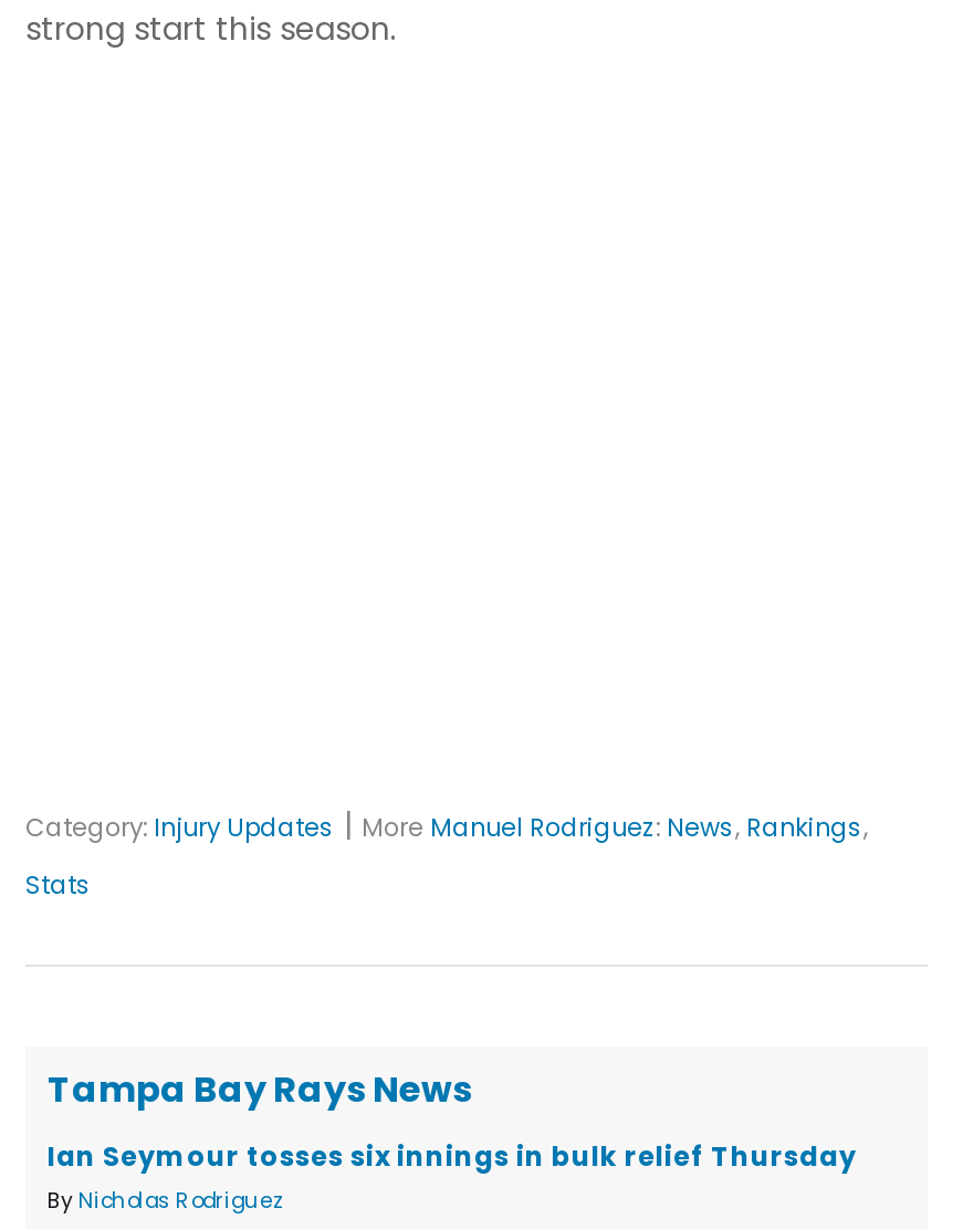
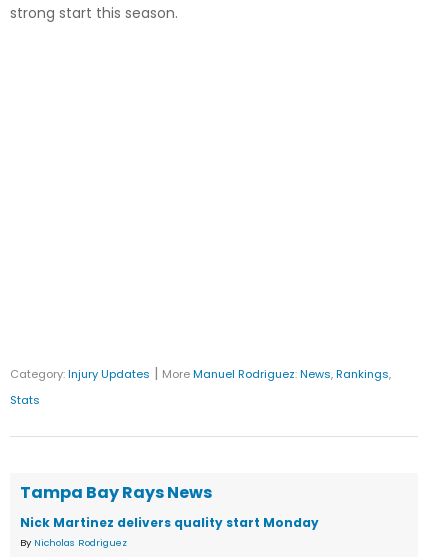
- Ian Seymour tosses six innings in bulk relief Thursday
+ Nick Martinez delivers quality start Monday
